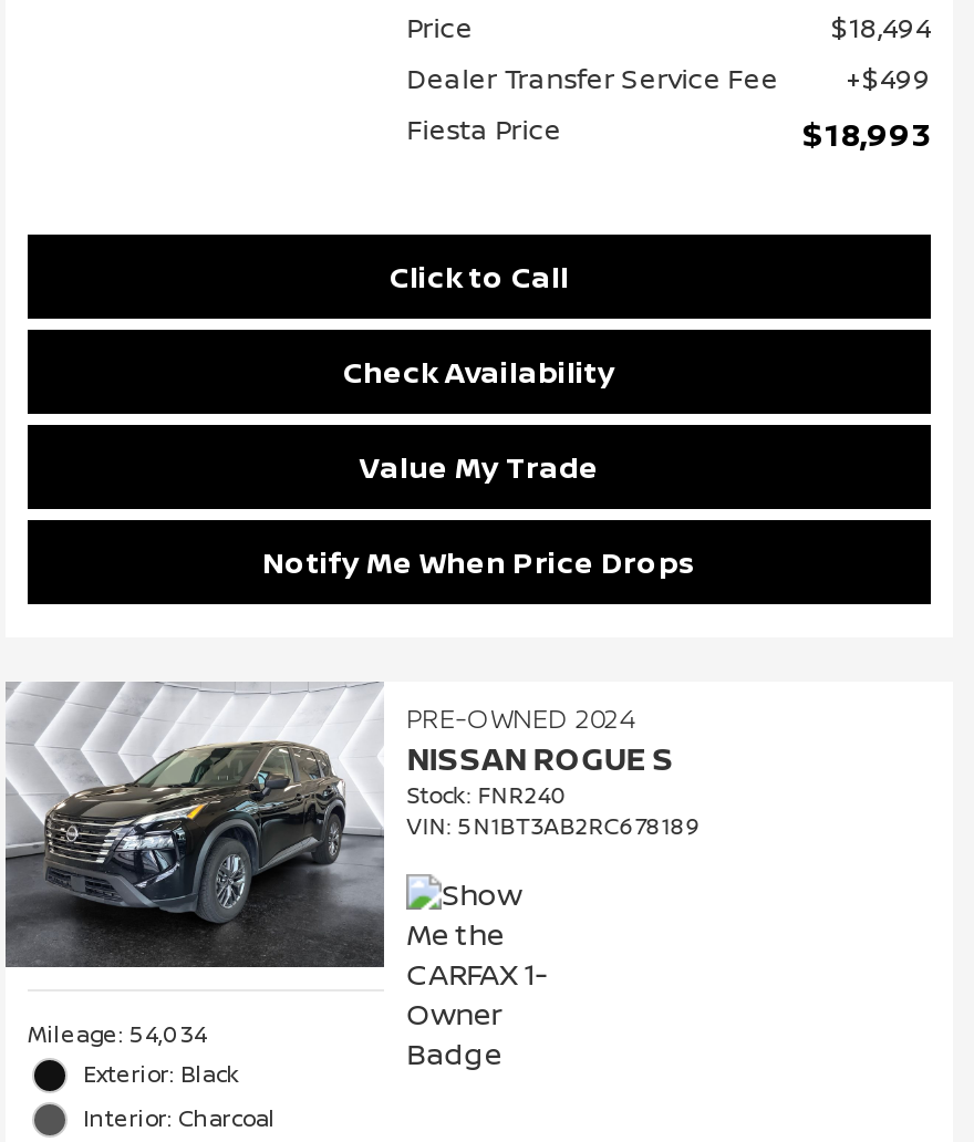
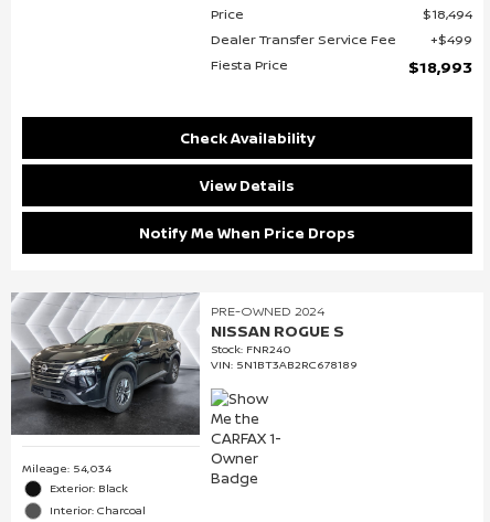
- Click to Call

- Value My Trade
+ View Details
